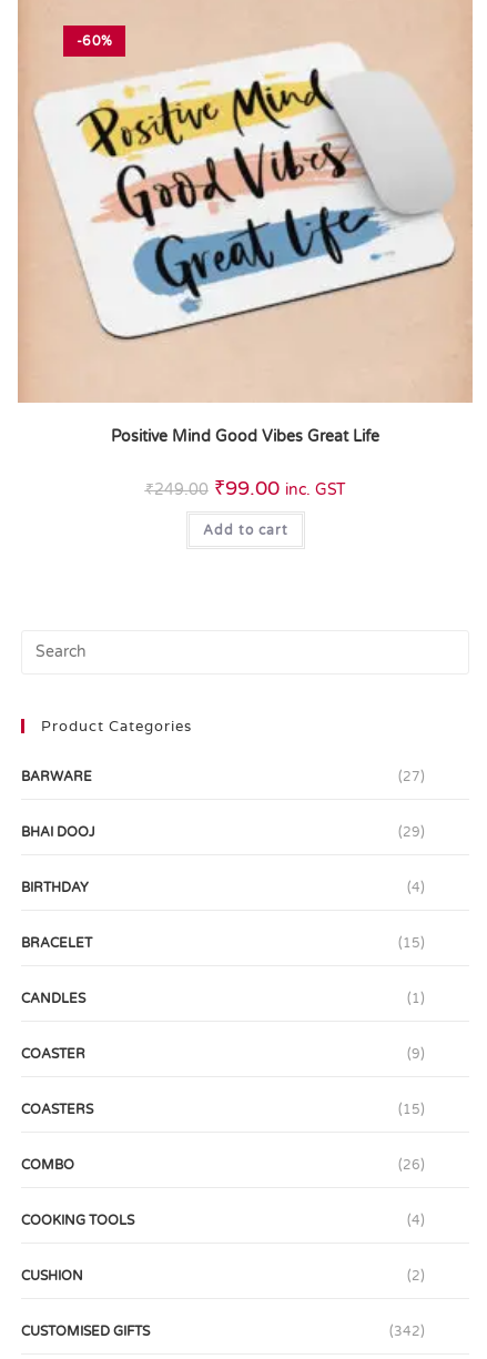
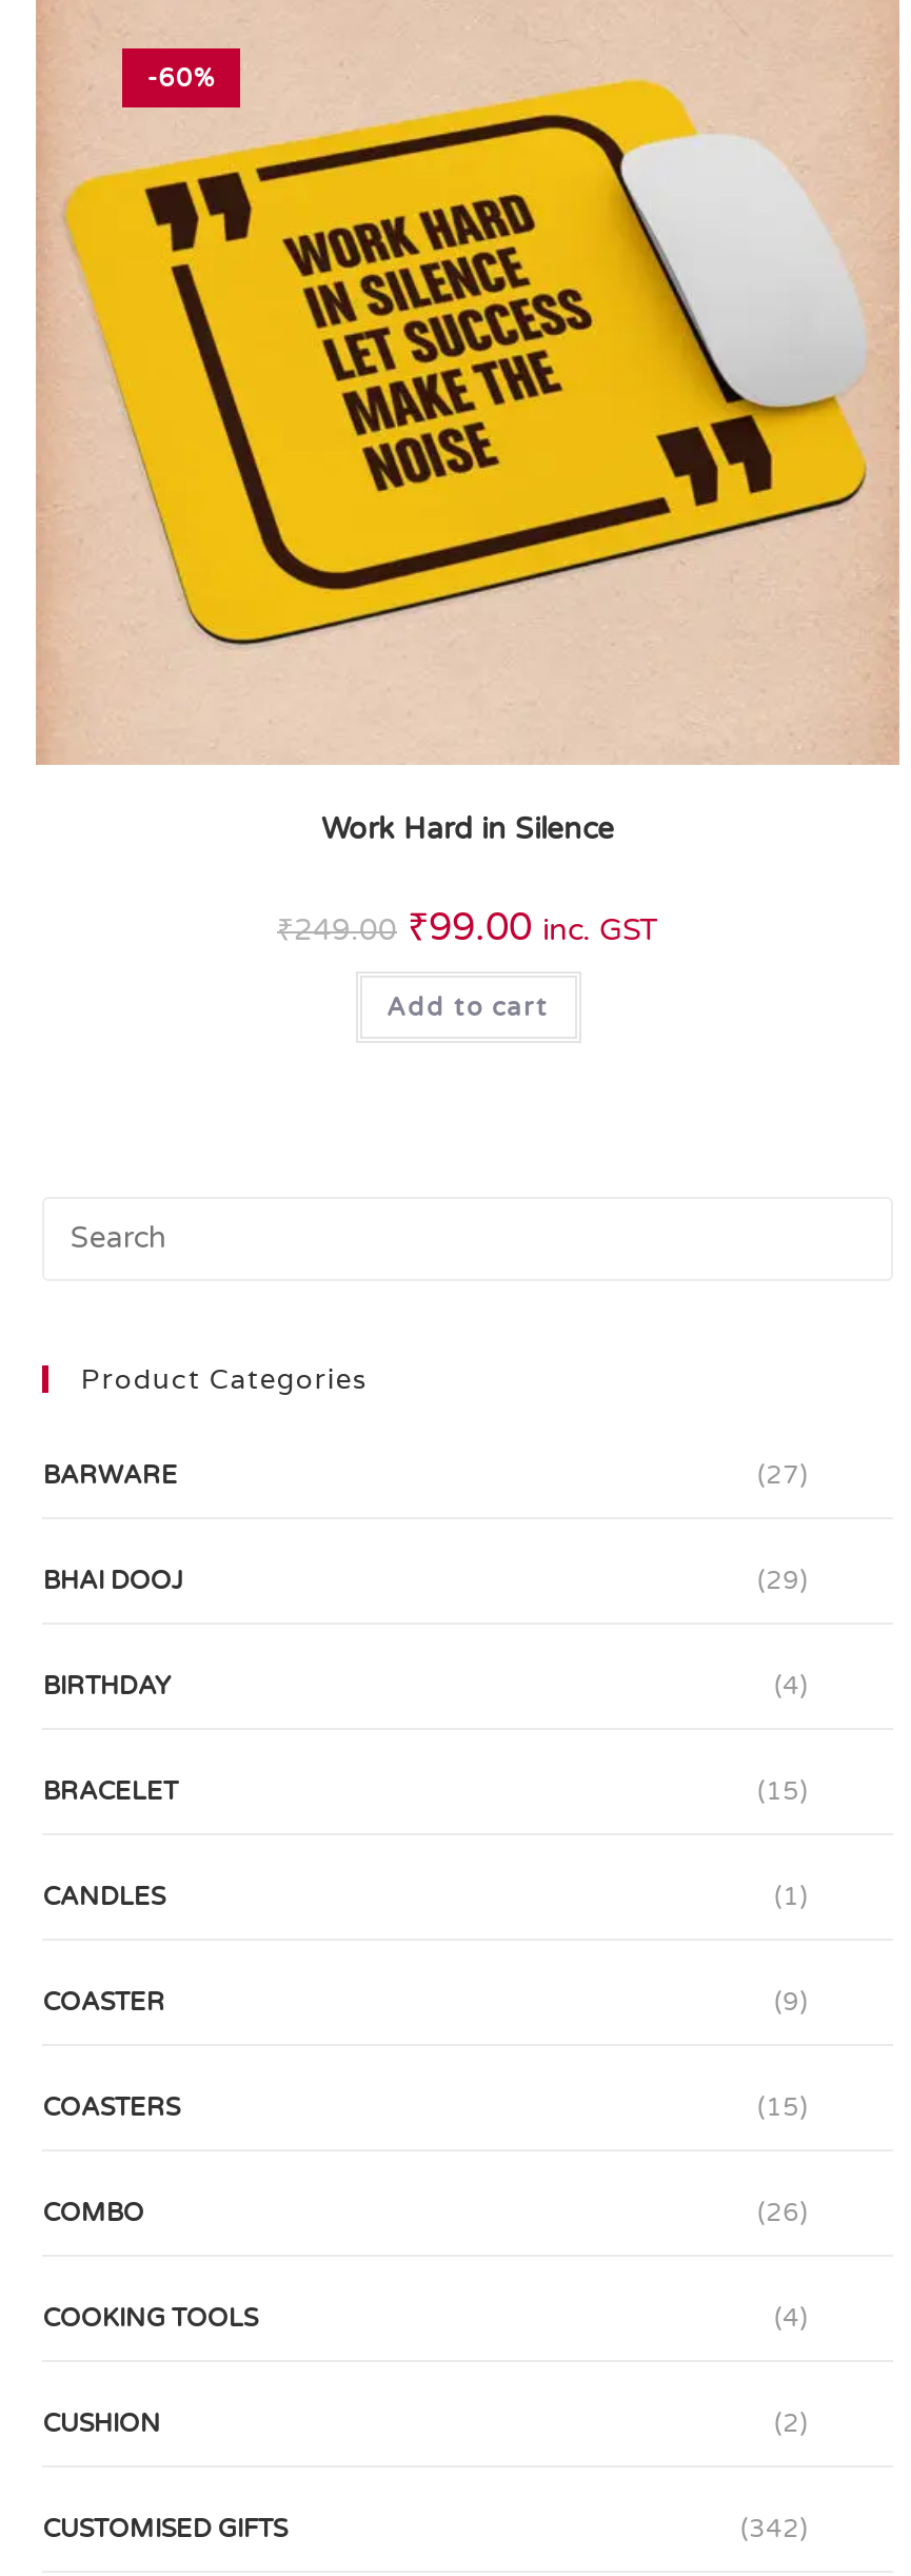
- [image]
+ [image]

- Positive Mind Good Vibes Great Life
+ Work Hard in Silence
